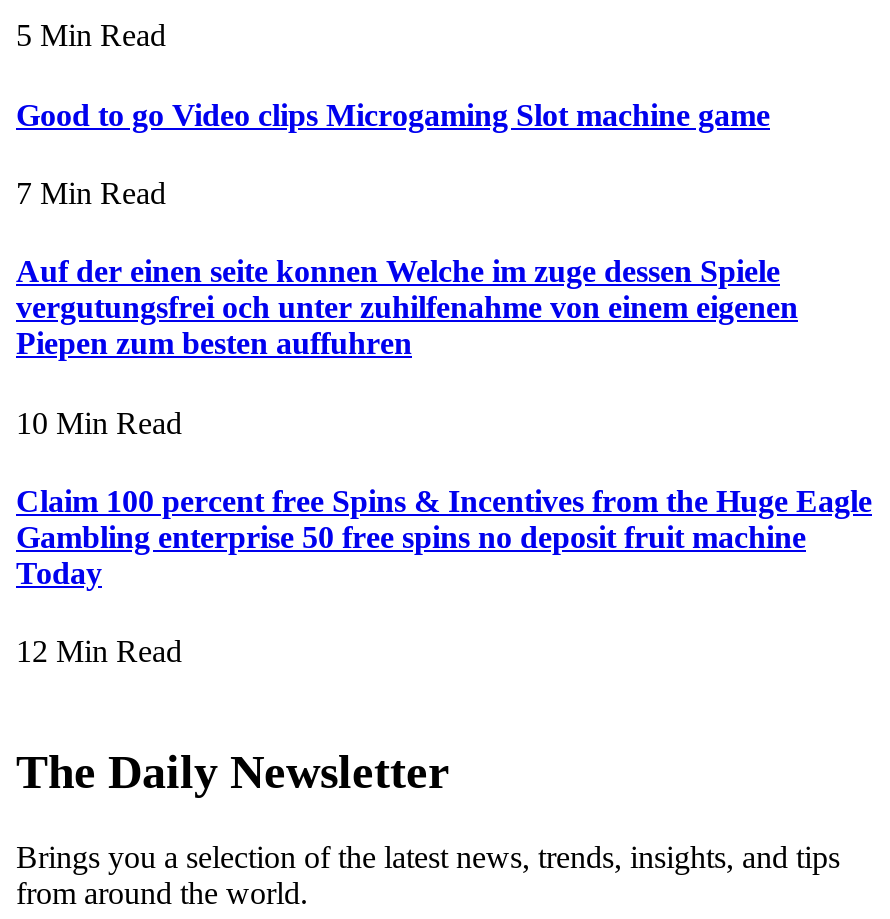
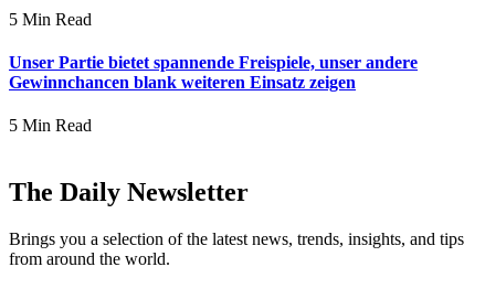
- Good to go Video clips Microgaming Slot machine game
- 7 Min Read
- Auf der einen seite konnen Welche im zuge dessen Spiele
- vergutungsfrei och unter zuhilfenahme von einem eigenen
- Piepen zum besten auffuhren
- 10 Min Read
- Claim 100 percent free Spins & Incentives from the Huge Eagle
- Gambling enterprise 50 free spins no deposit fruit machine
- Today
- 12 Min Read
+ Unser Partie bietet spannende Freispiele, unser andere
+ Gewinnchancen blank weiteren Einsatz zeigen
+ 5 Min Read
